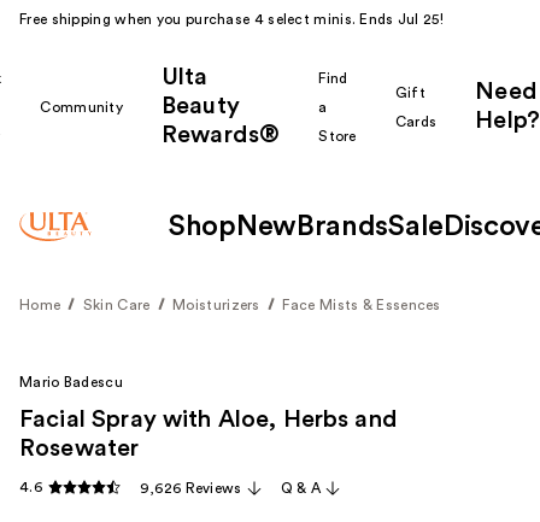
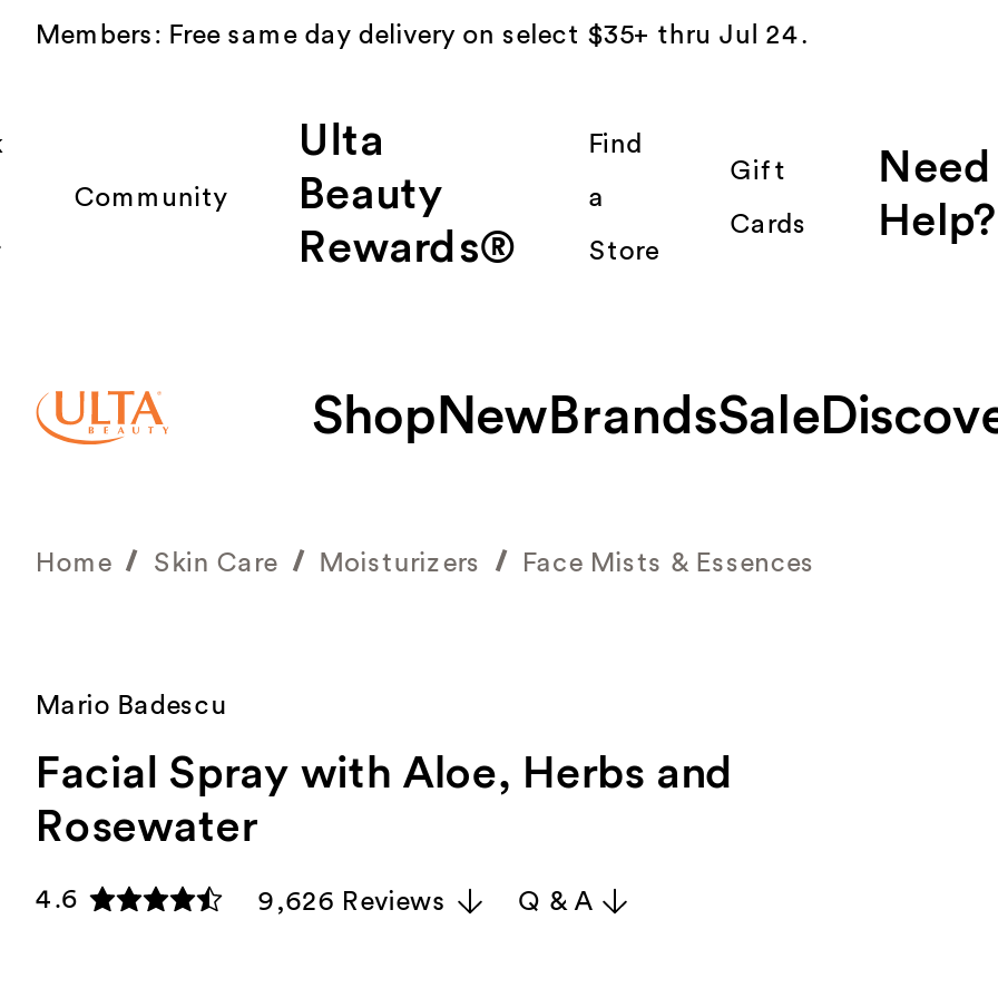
- Free shipping when you purchase 4 select minis. Ends Jul 25!
+ Members: Free same day delivery on select $35+ thru Jul 24.
